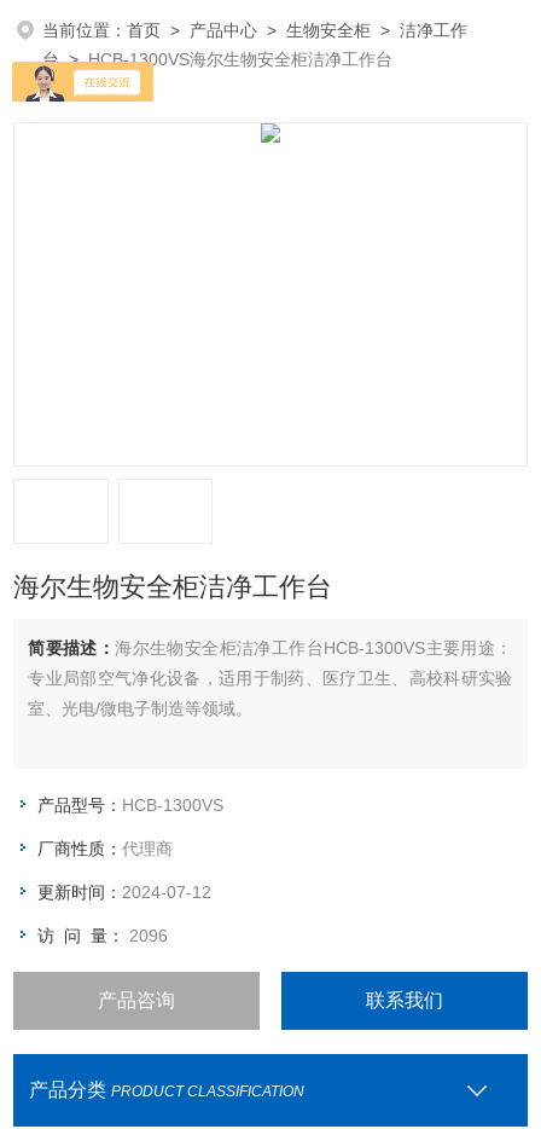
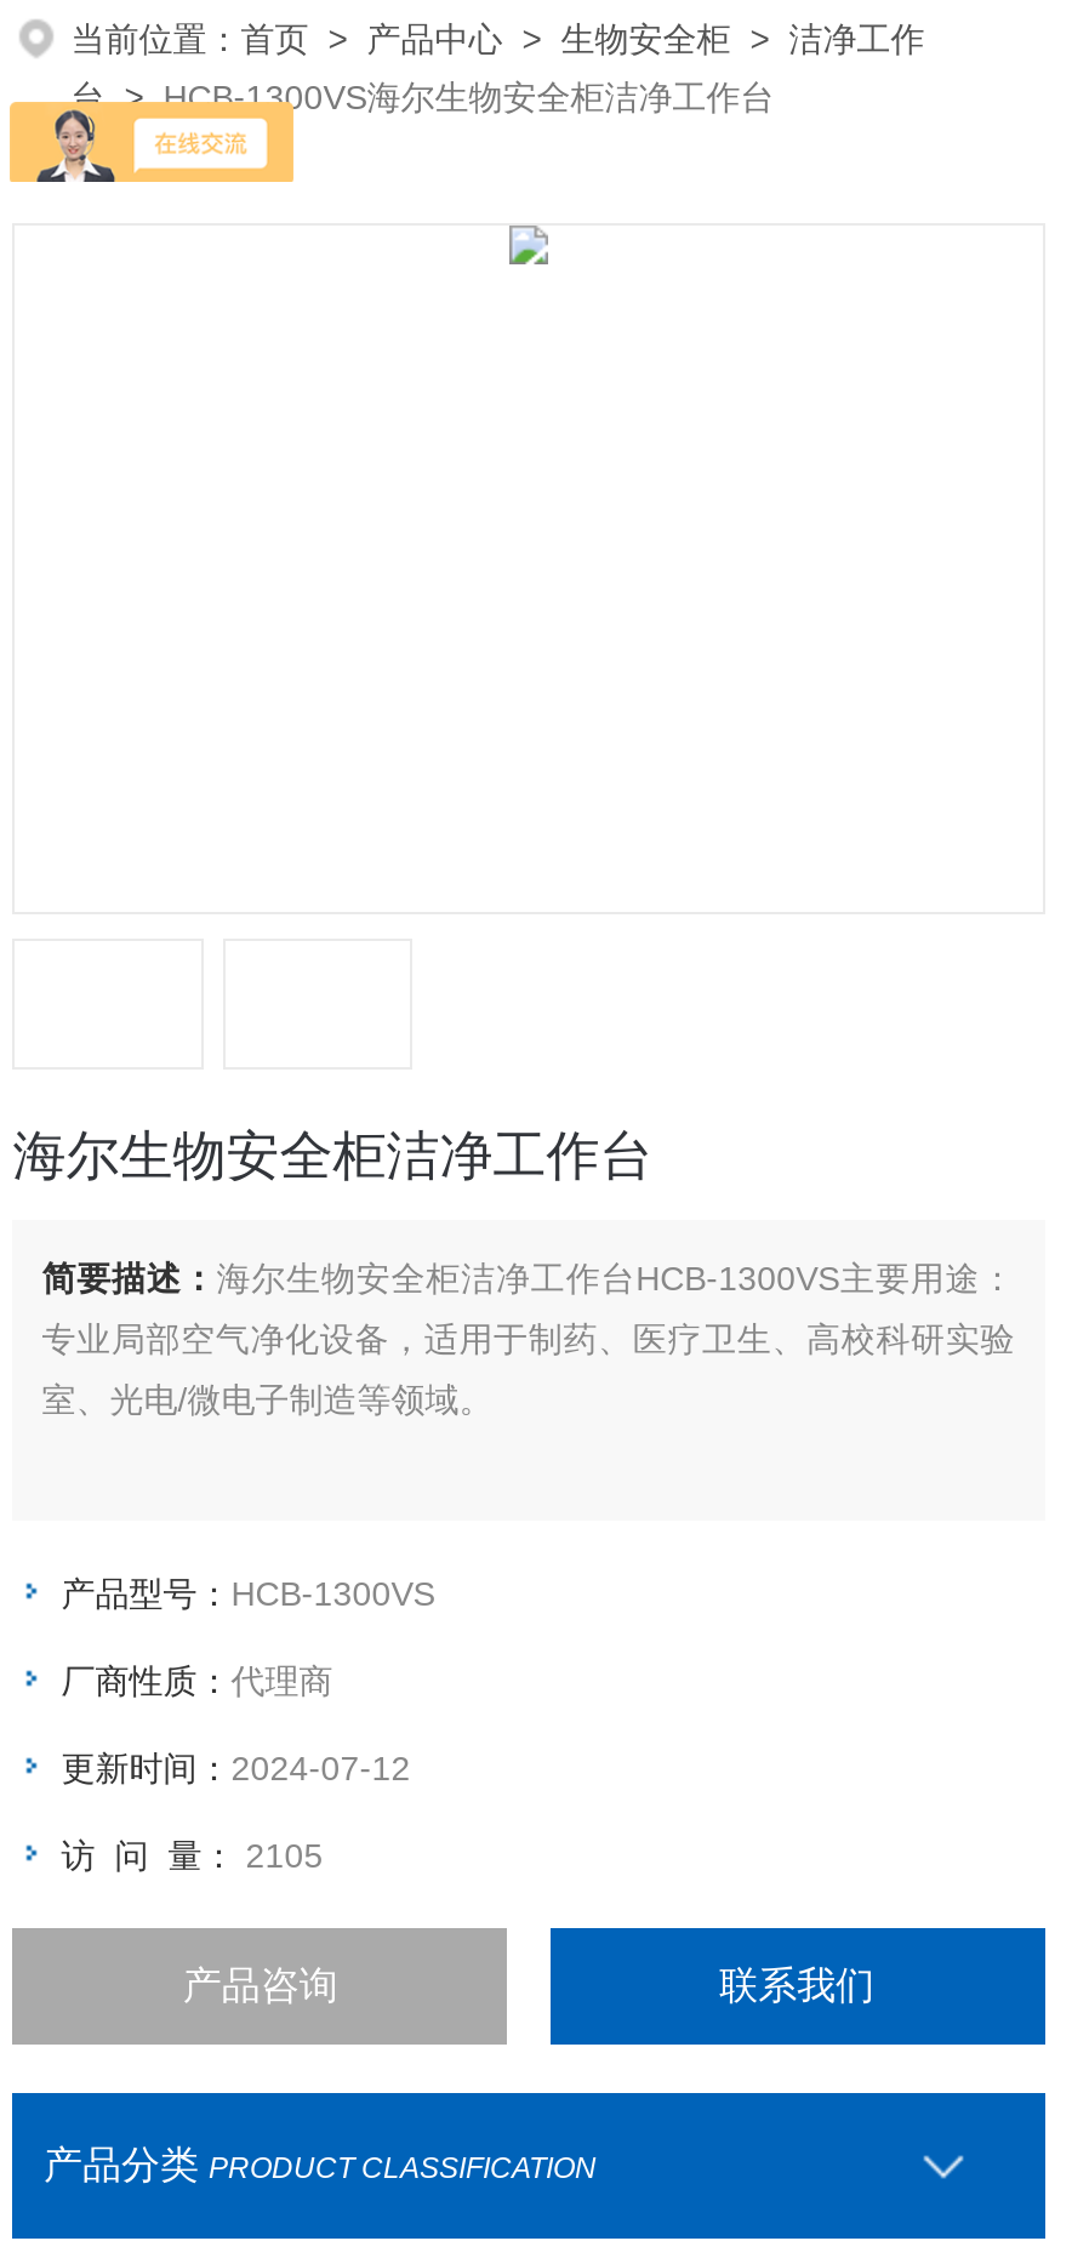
- 访 问 量：2096
+ 访 问 量：2105
